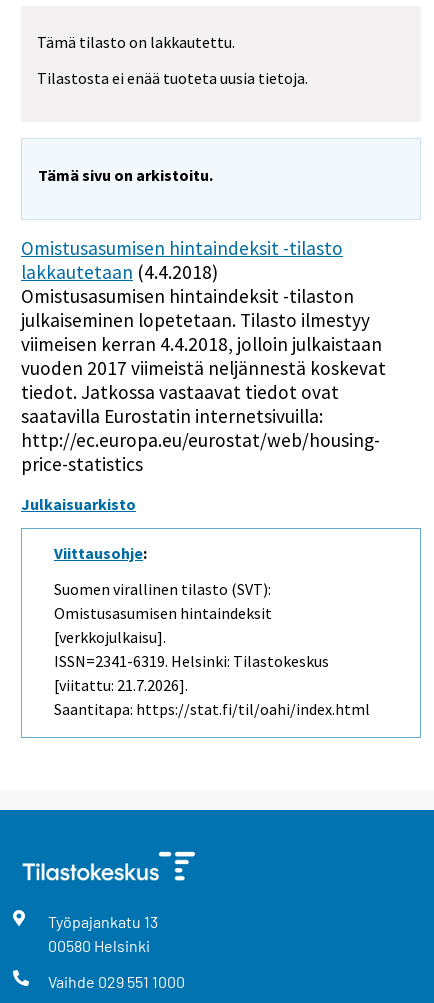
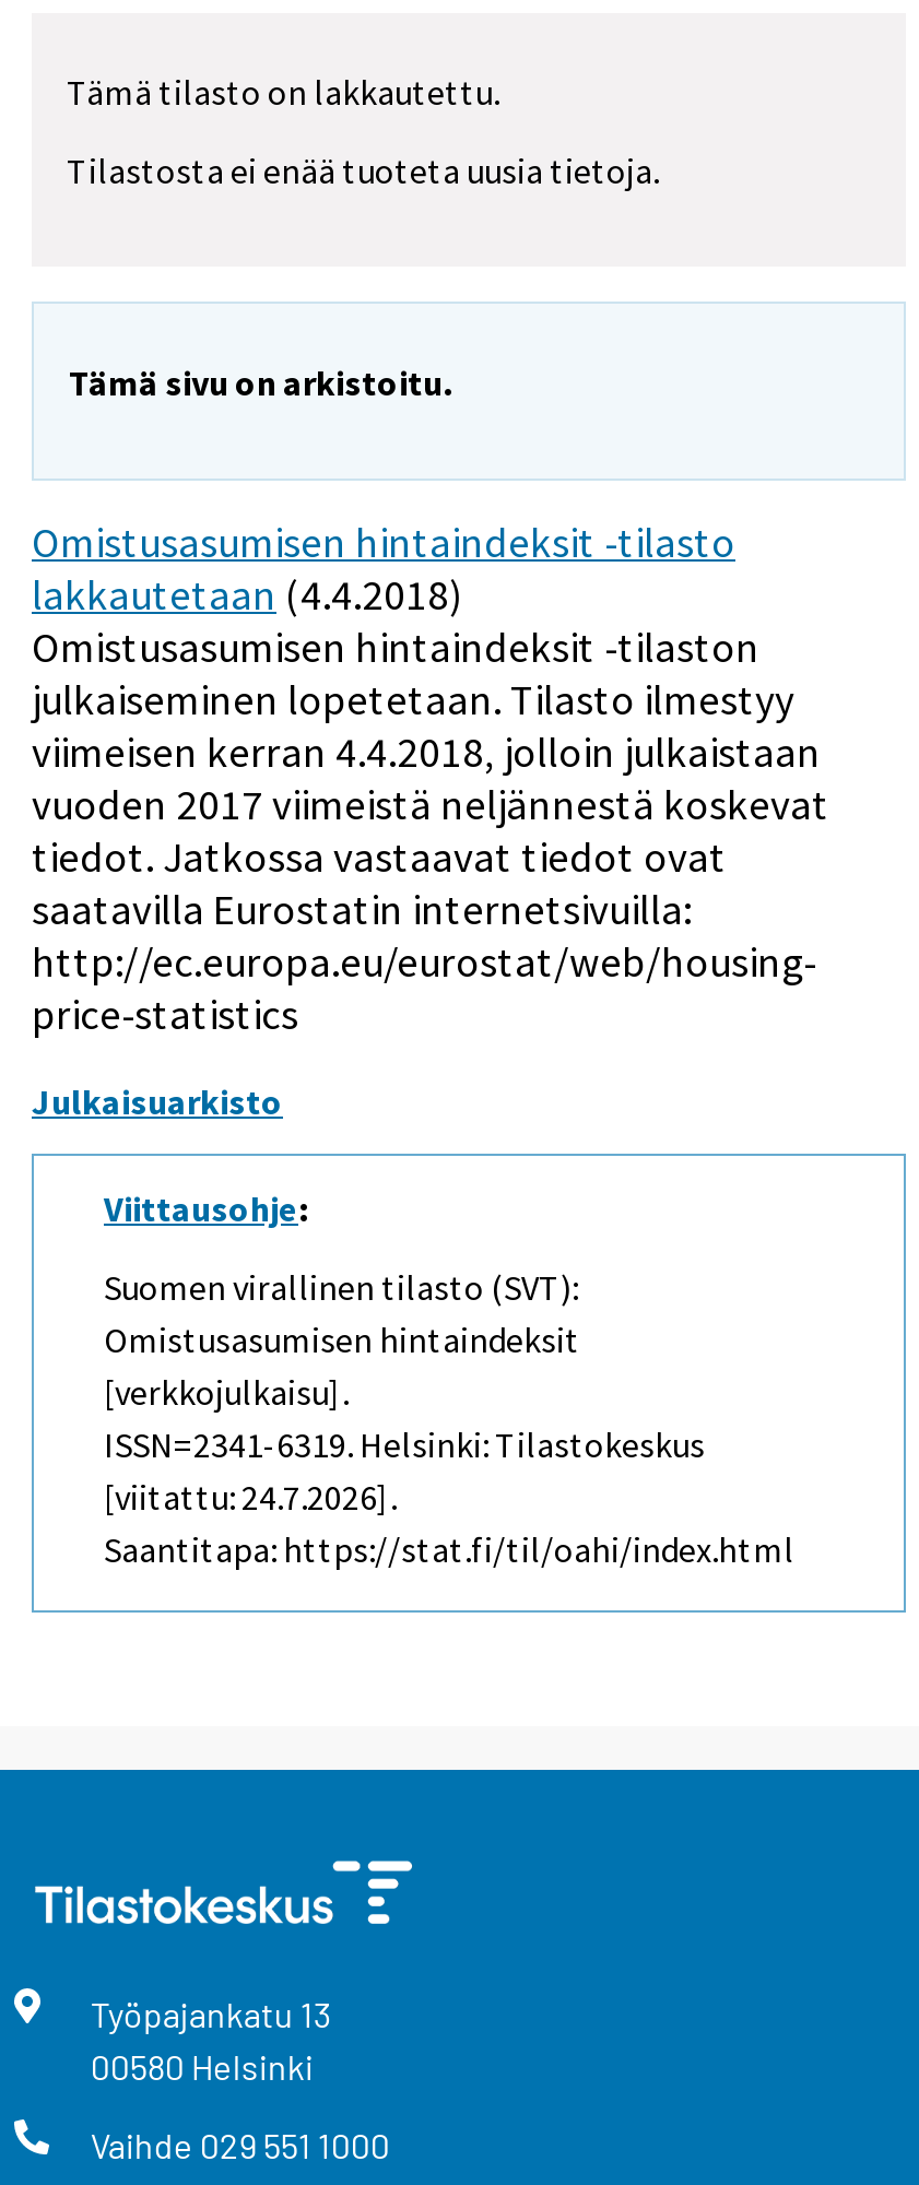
- [viitattu: 21.7.2026].
+ [viitattu: 24.7.2026].
